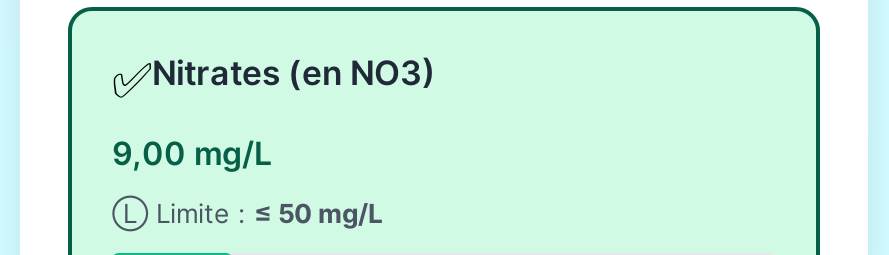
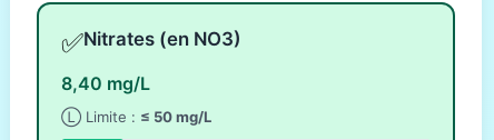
- 9,00 mg/L
+ 8,40 mg/L
